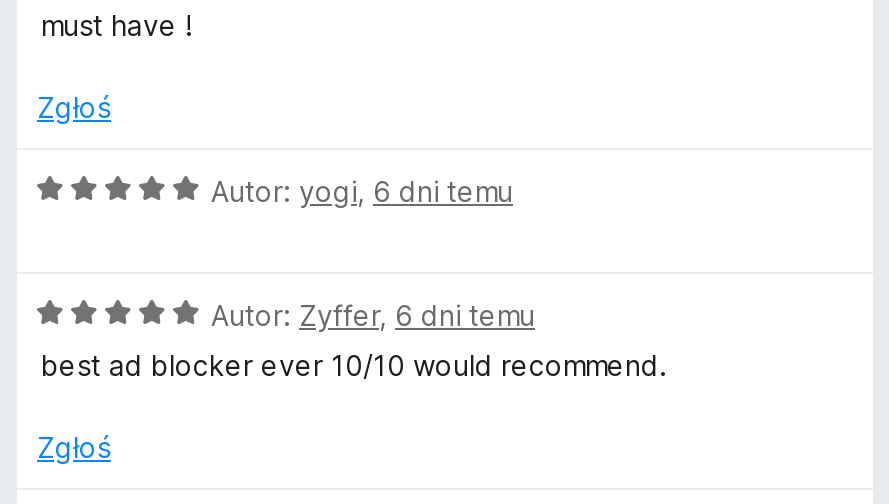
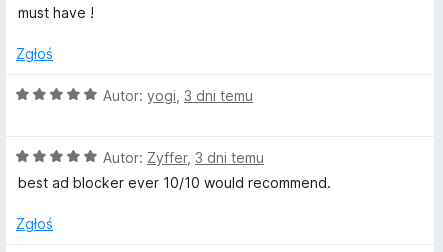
- Autor: yogi, 6 dni temu
+ Autor: yogi, 3 dni temu

- Autor: Zyffer, 6 dni temu
+ Autor: Zyffer, 3 dni temu
